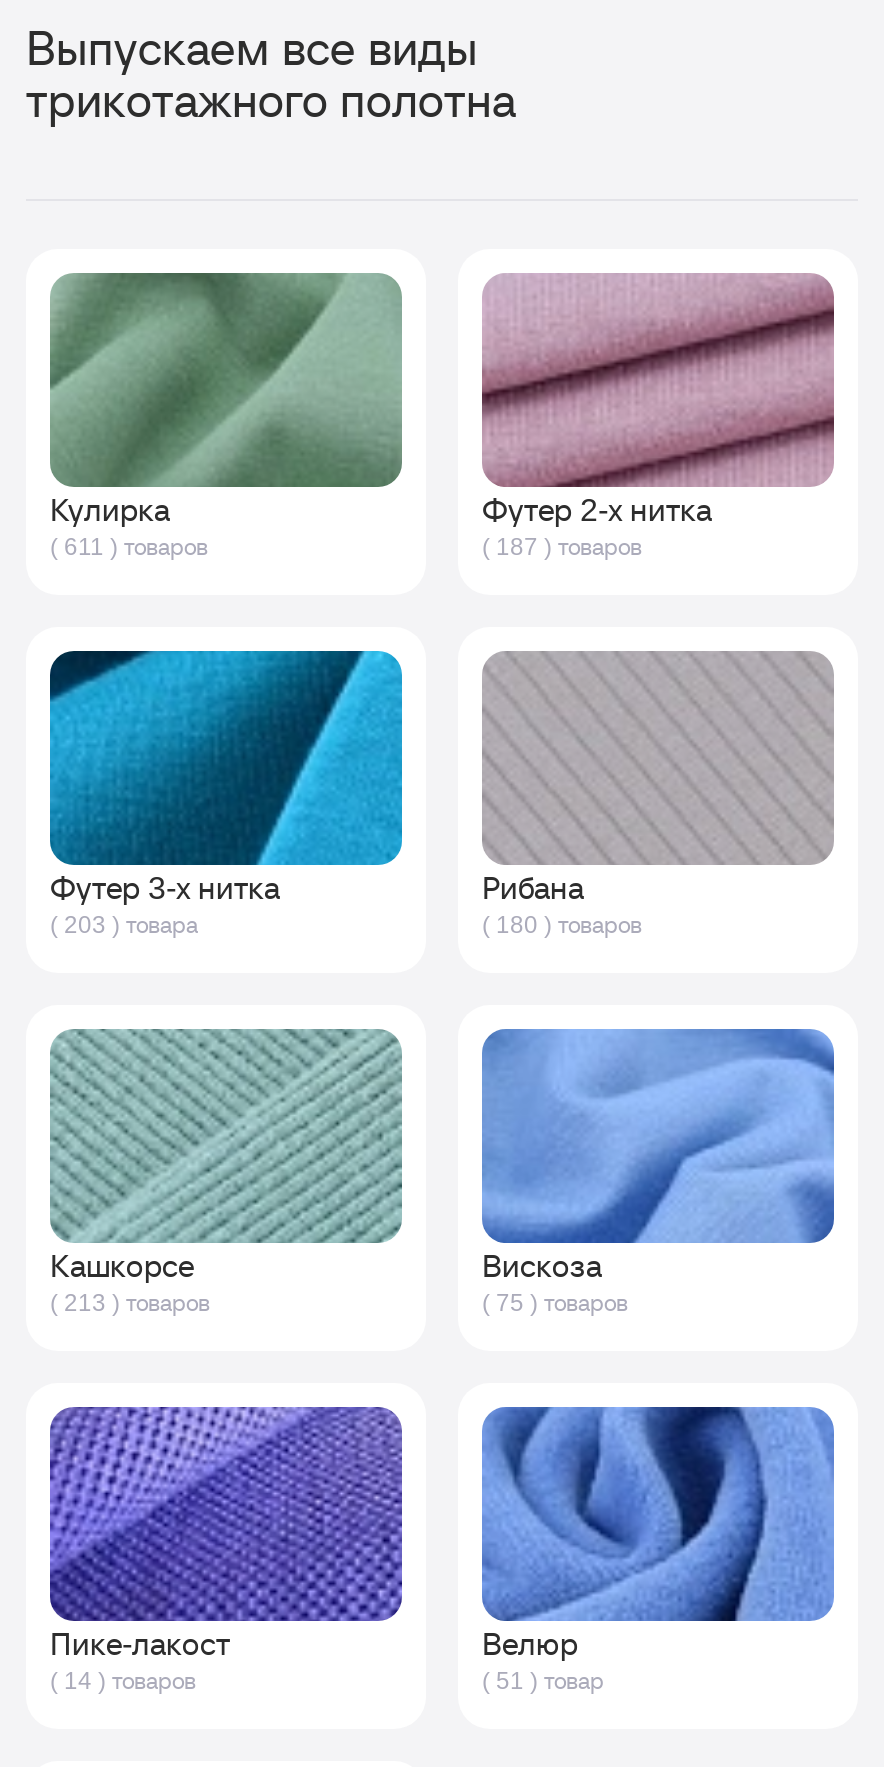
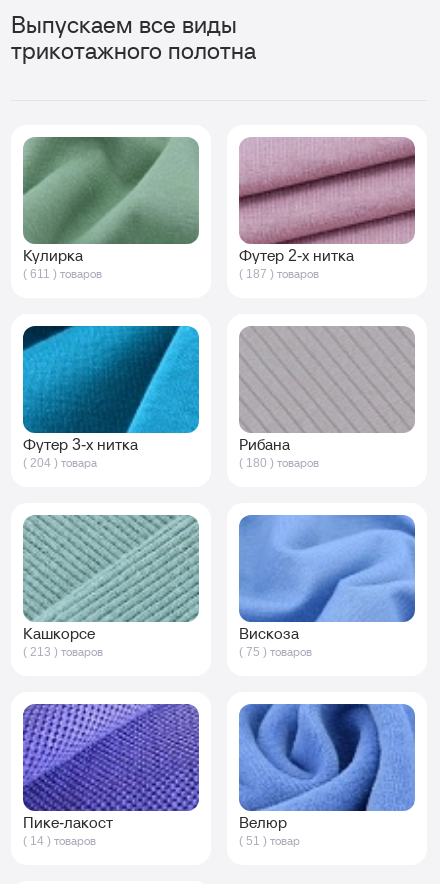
- ( 203 ) товара
+ ( 204 ) товара
